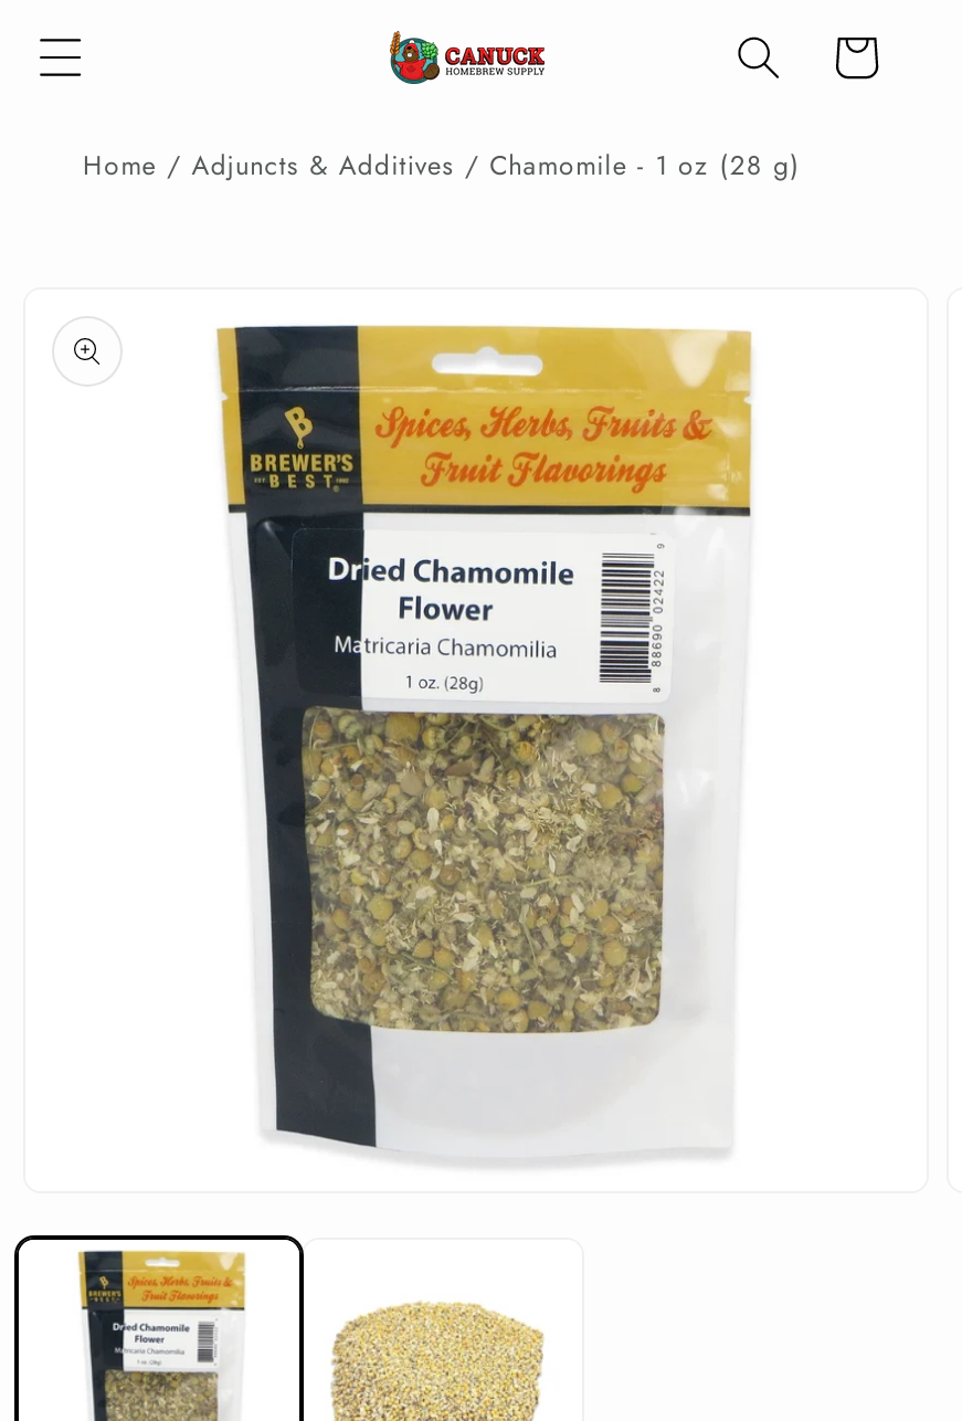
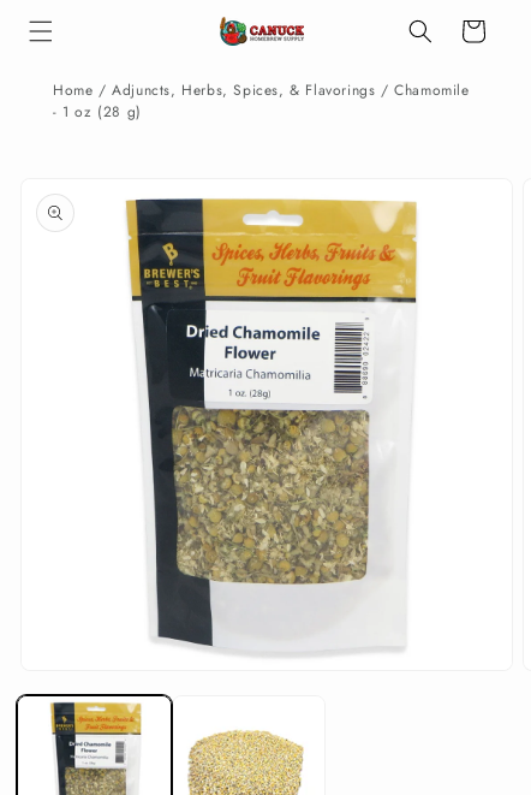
- Home / Adjuncts & Additives / Chamomile - 1 oz (28 g)
+ Home / Adjuncts, Herbs, Spices, & Flavorings / Chamomile
+ - 1 oz (28 g)
